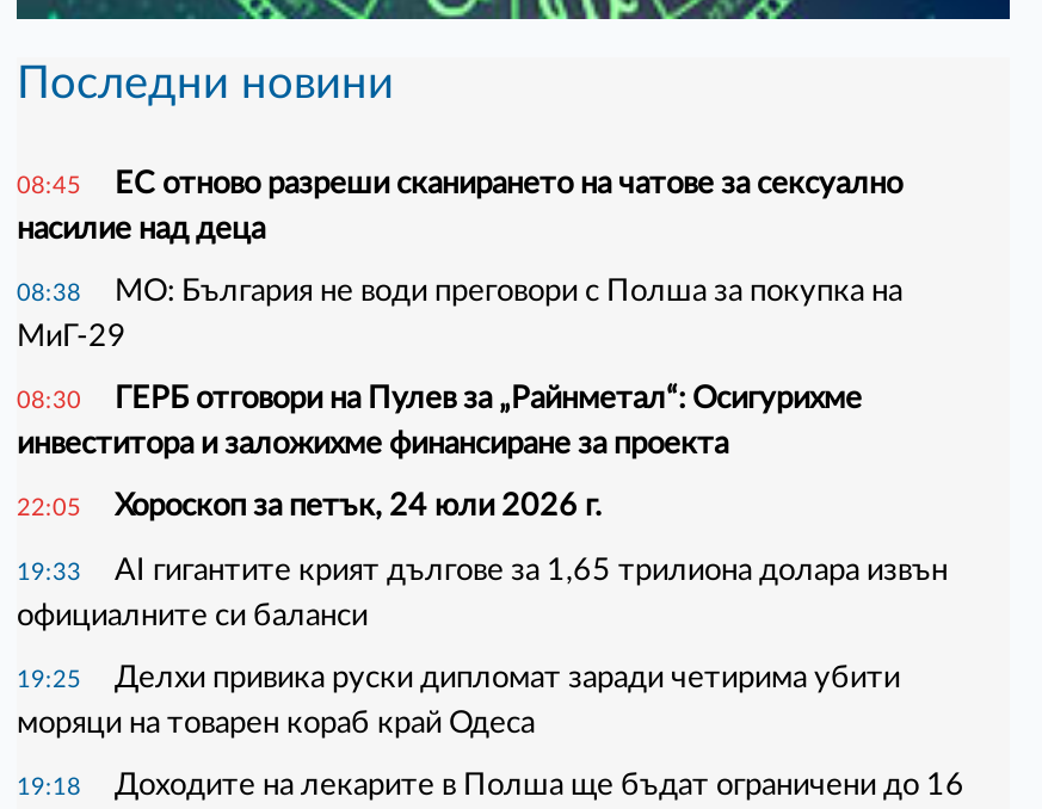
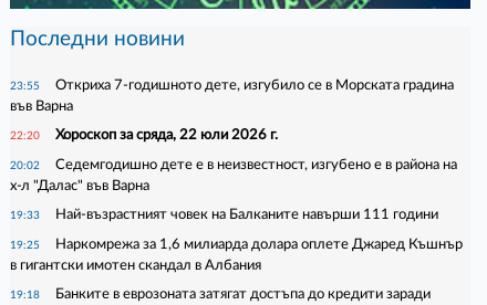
- 08:45
- ЕС отново разреши сканирането на чатове за сексуално
- насилие над деца
- 08:38
- МО: България не води преговори с Полша за покупка на
- МиГ-29
- 08:30
- ГЕРБ отговори на Пулев за „Райнметал“: Осигурихме
- инвеститора и заложихме финансиране за проекта
- 22:05
- Хороскоп за петък, 24 юли 2026 г.
+ 23:55
+ Откриха 7-годишното дете, изгубило се в Морската градина
+ във Варна
+ 22:20
+ Хороскоп за сряда, 22 юли 2026 г.
+ 20:02
+ Седемгодишно дете е в неизвестност, изгубено е в района на
+ х-л "Далас" във Варна

- AI гигантите крият дългове за 1,65 трилиона долара извън
- официалните си баланси
+ Най-възрастният човек на Балканите навърши 111 години

- Делхи привика руски дипломат заради четирима убити
+ Наркомрежа за 1,6 милиарда долара оплете Джаред Къшнър

- моряци на товарен кораб край Одеса
+ в гигантски имотен скандал в Албания

- Доходите на лекарите в Полша ще бъдат ограничени до 16
+ Банките в еврозоната затягат достъпа до кредити заради
